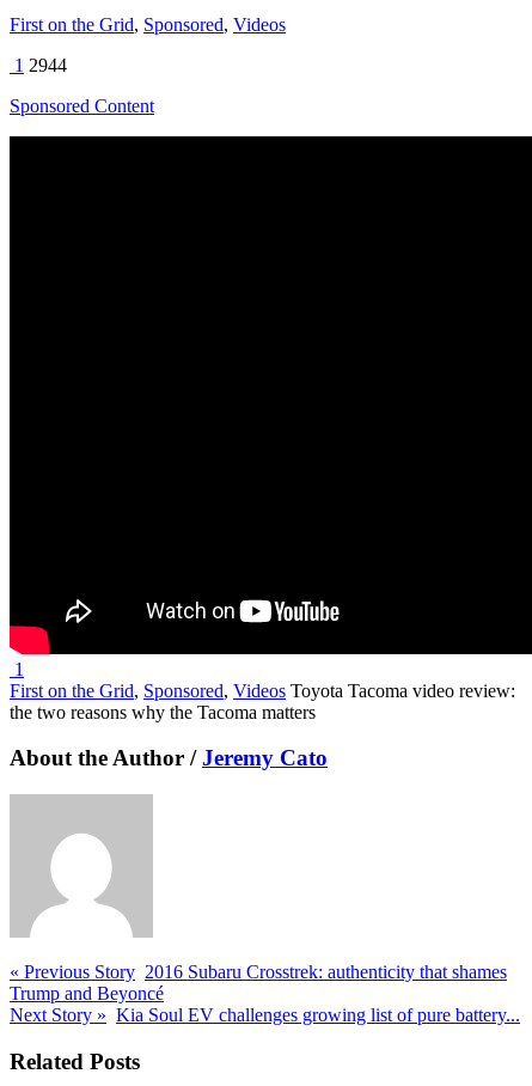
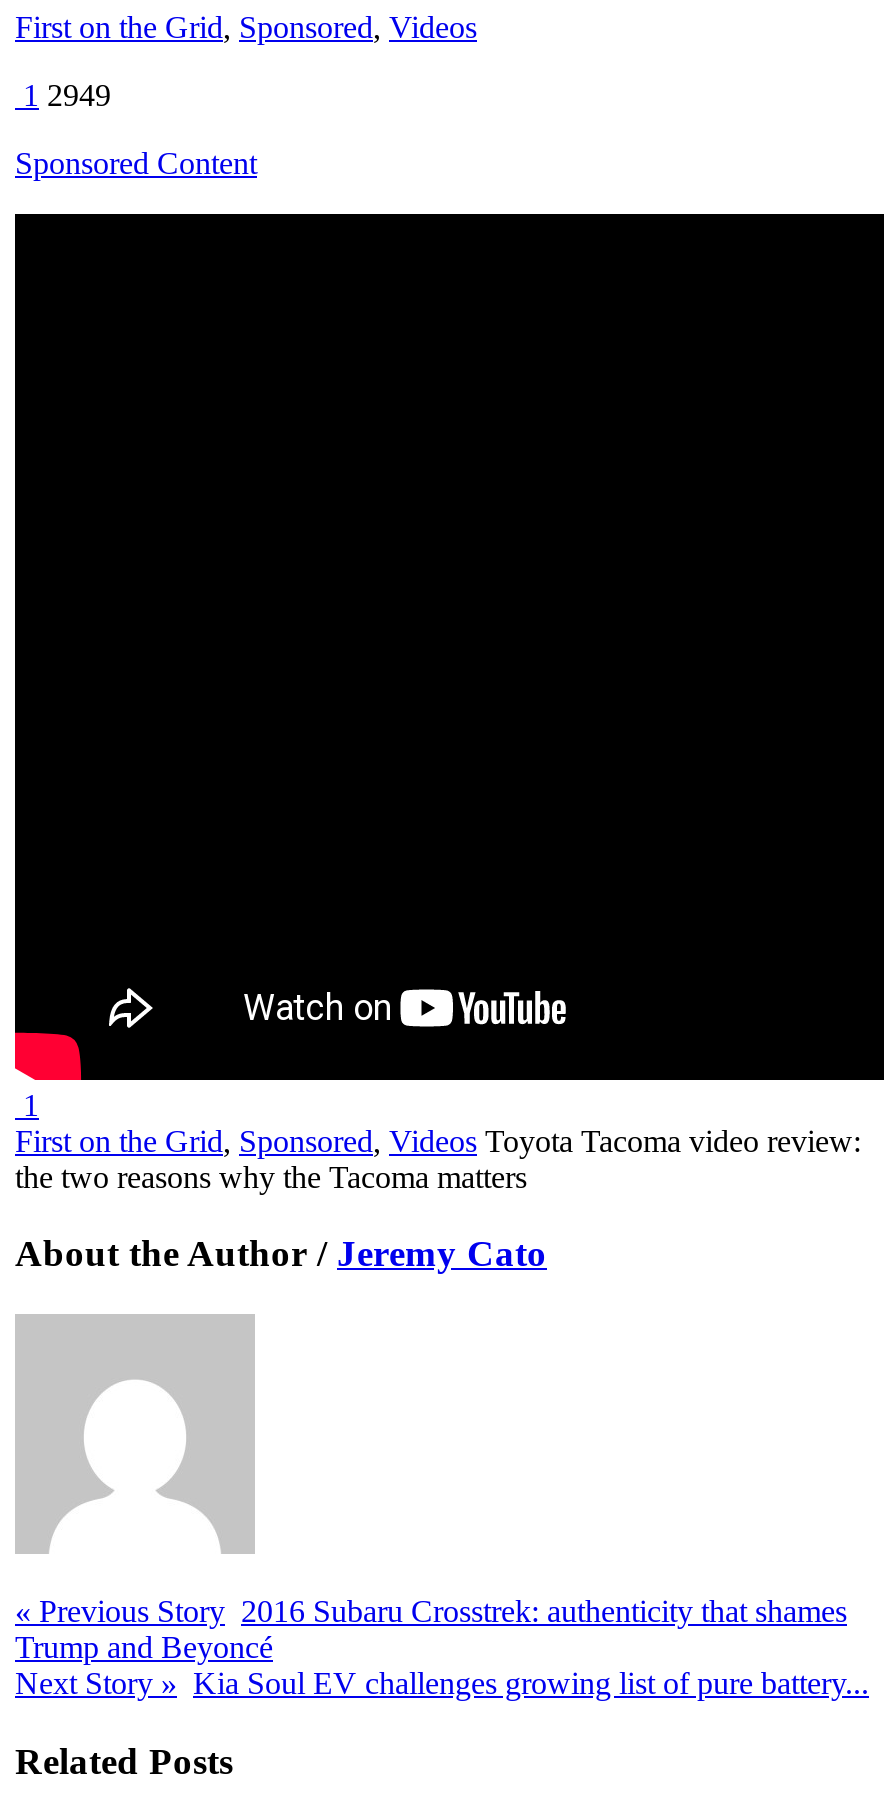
- 1 2944
+ 1 2949
